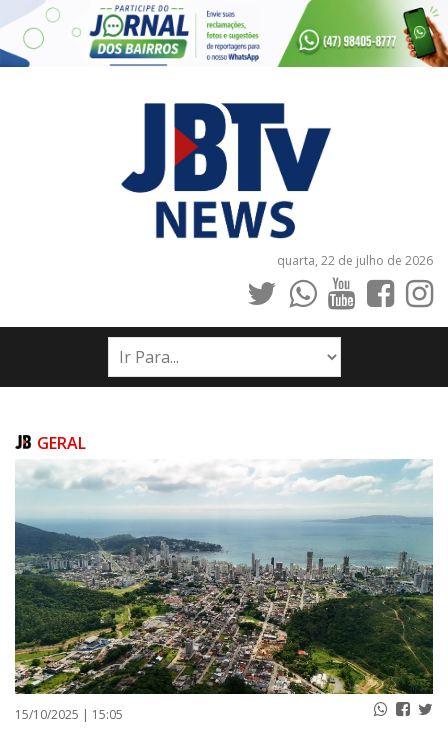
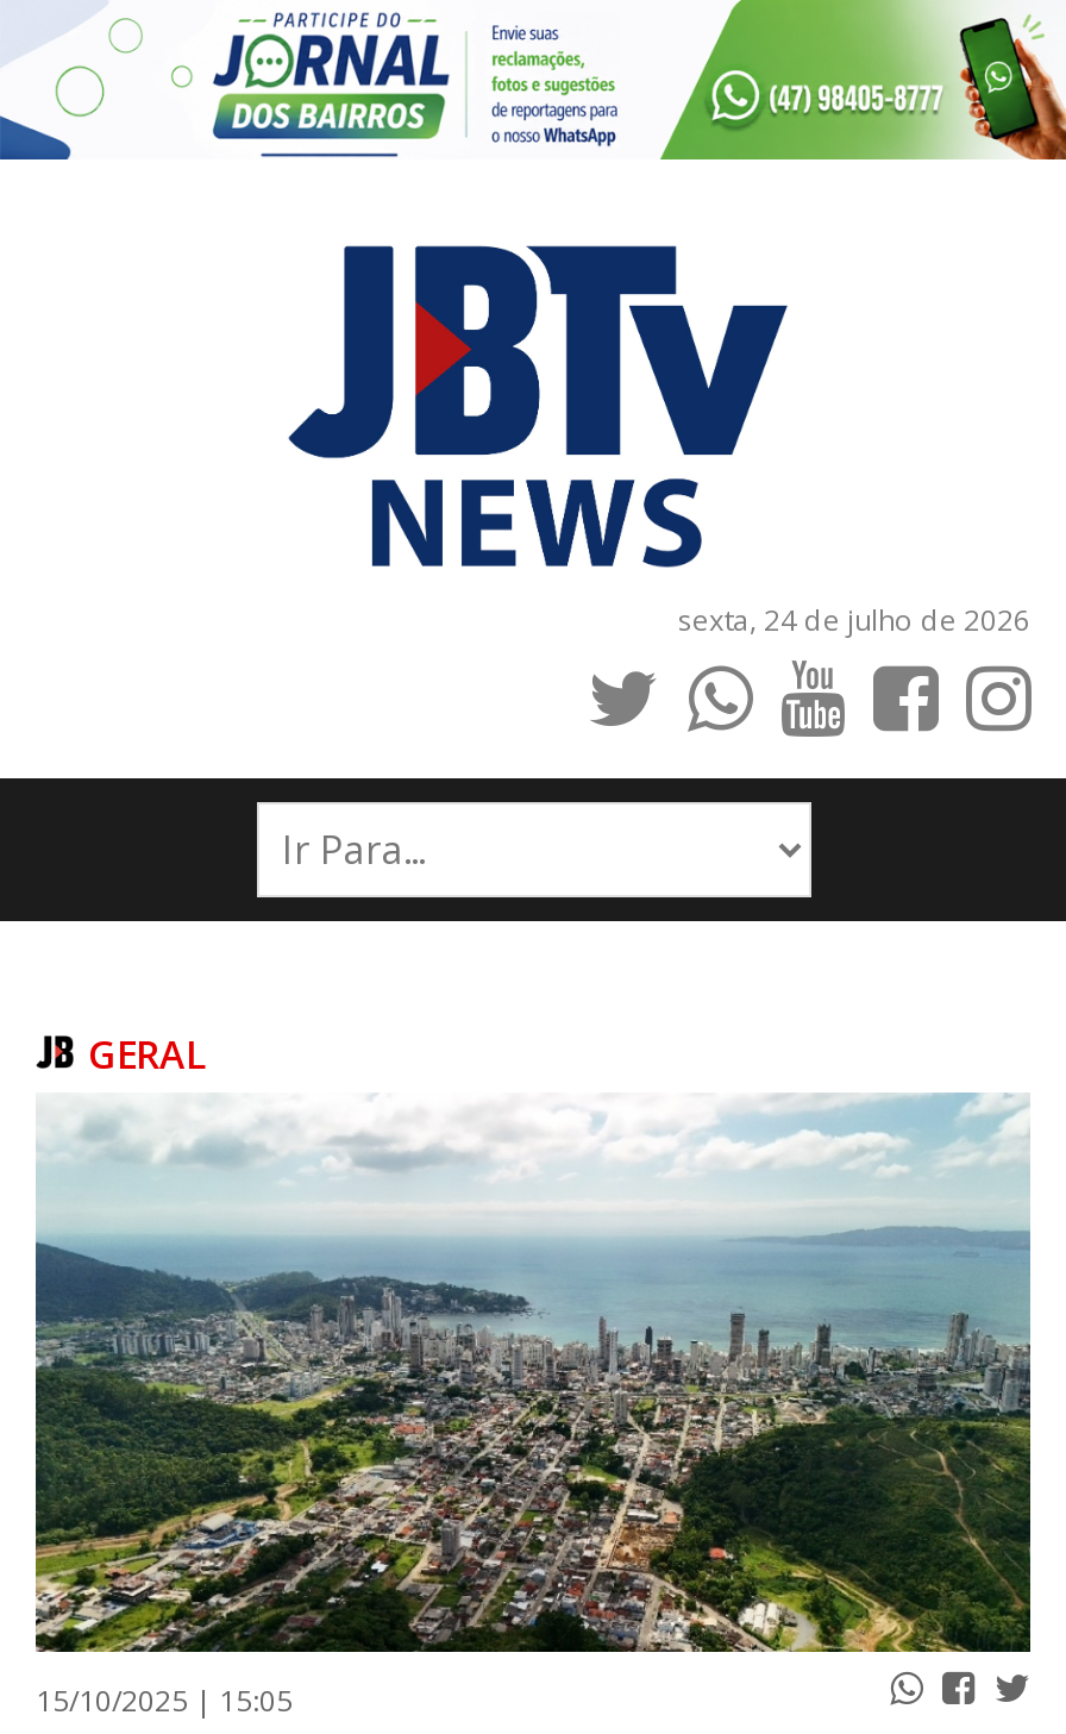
- quarta, 22 de julho de 2026
+ sexta, 24 de julho de 2026
